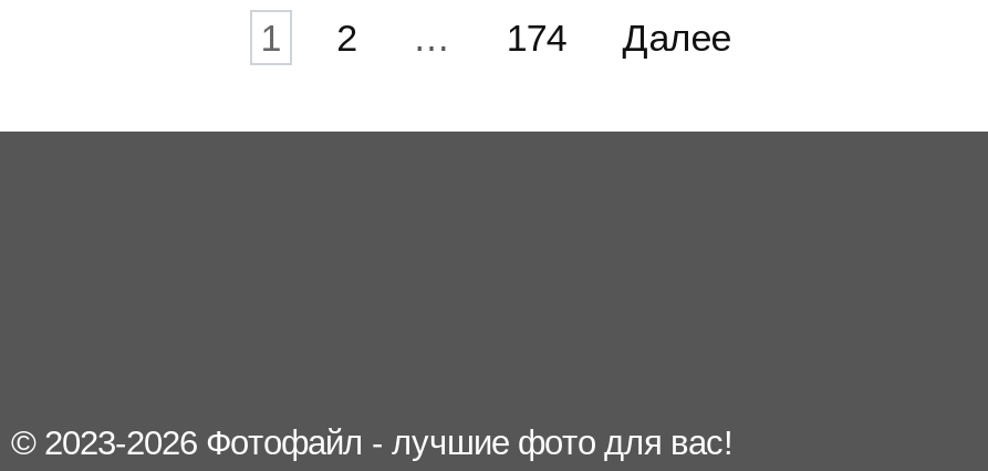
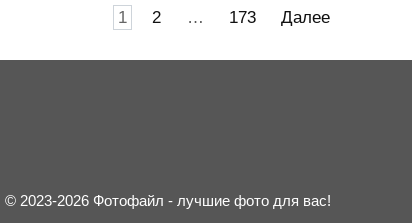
- 174
+ 173
